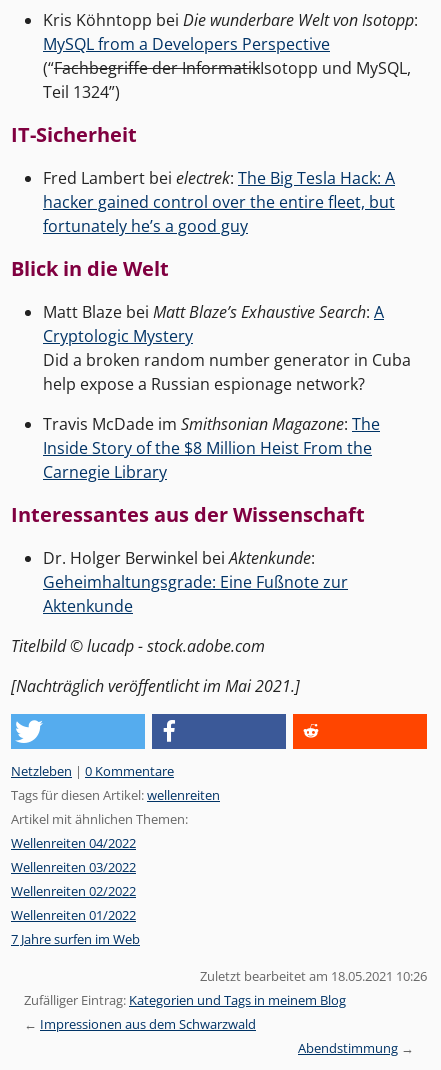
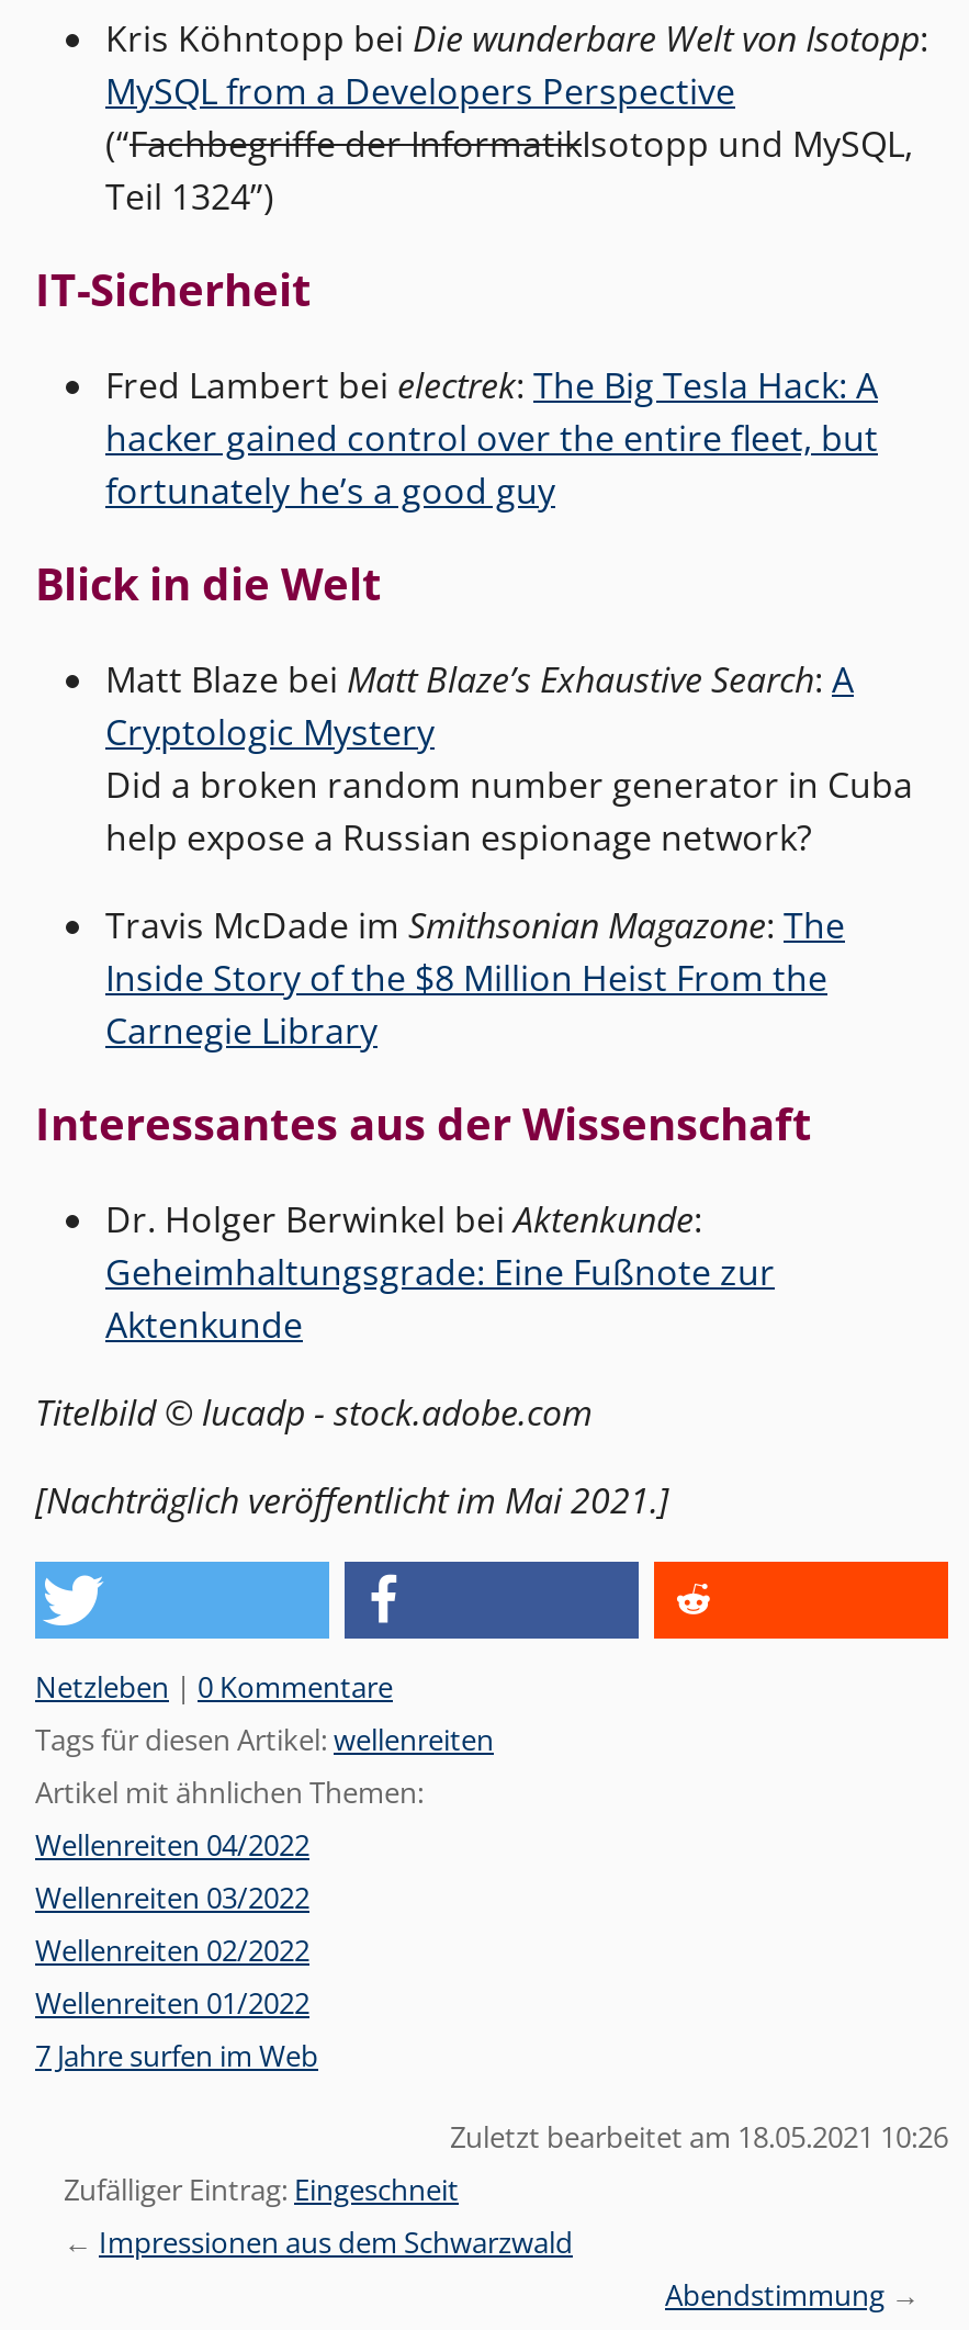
- Zufälliger Eintrag: Kategorien und Tags in meinem Blog
+ Zufälliger Eintrag: Eingeschneit
